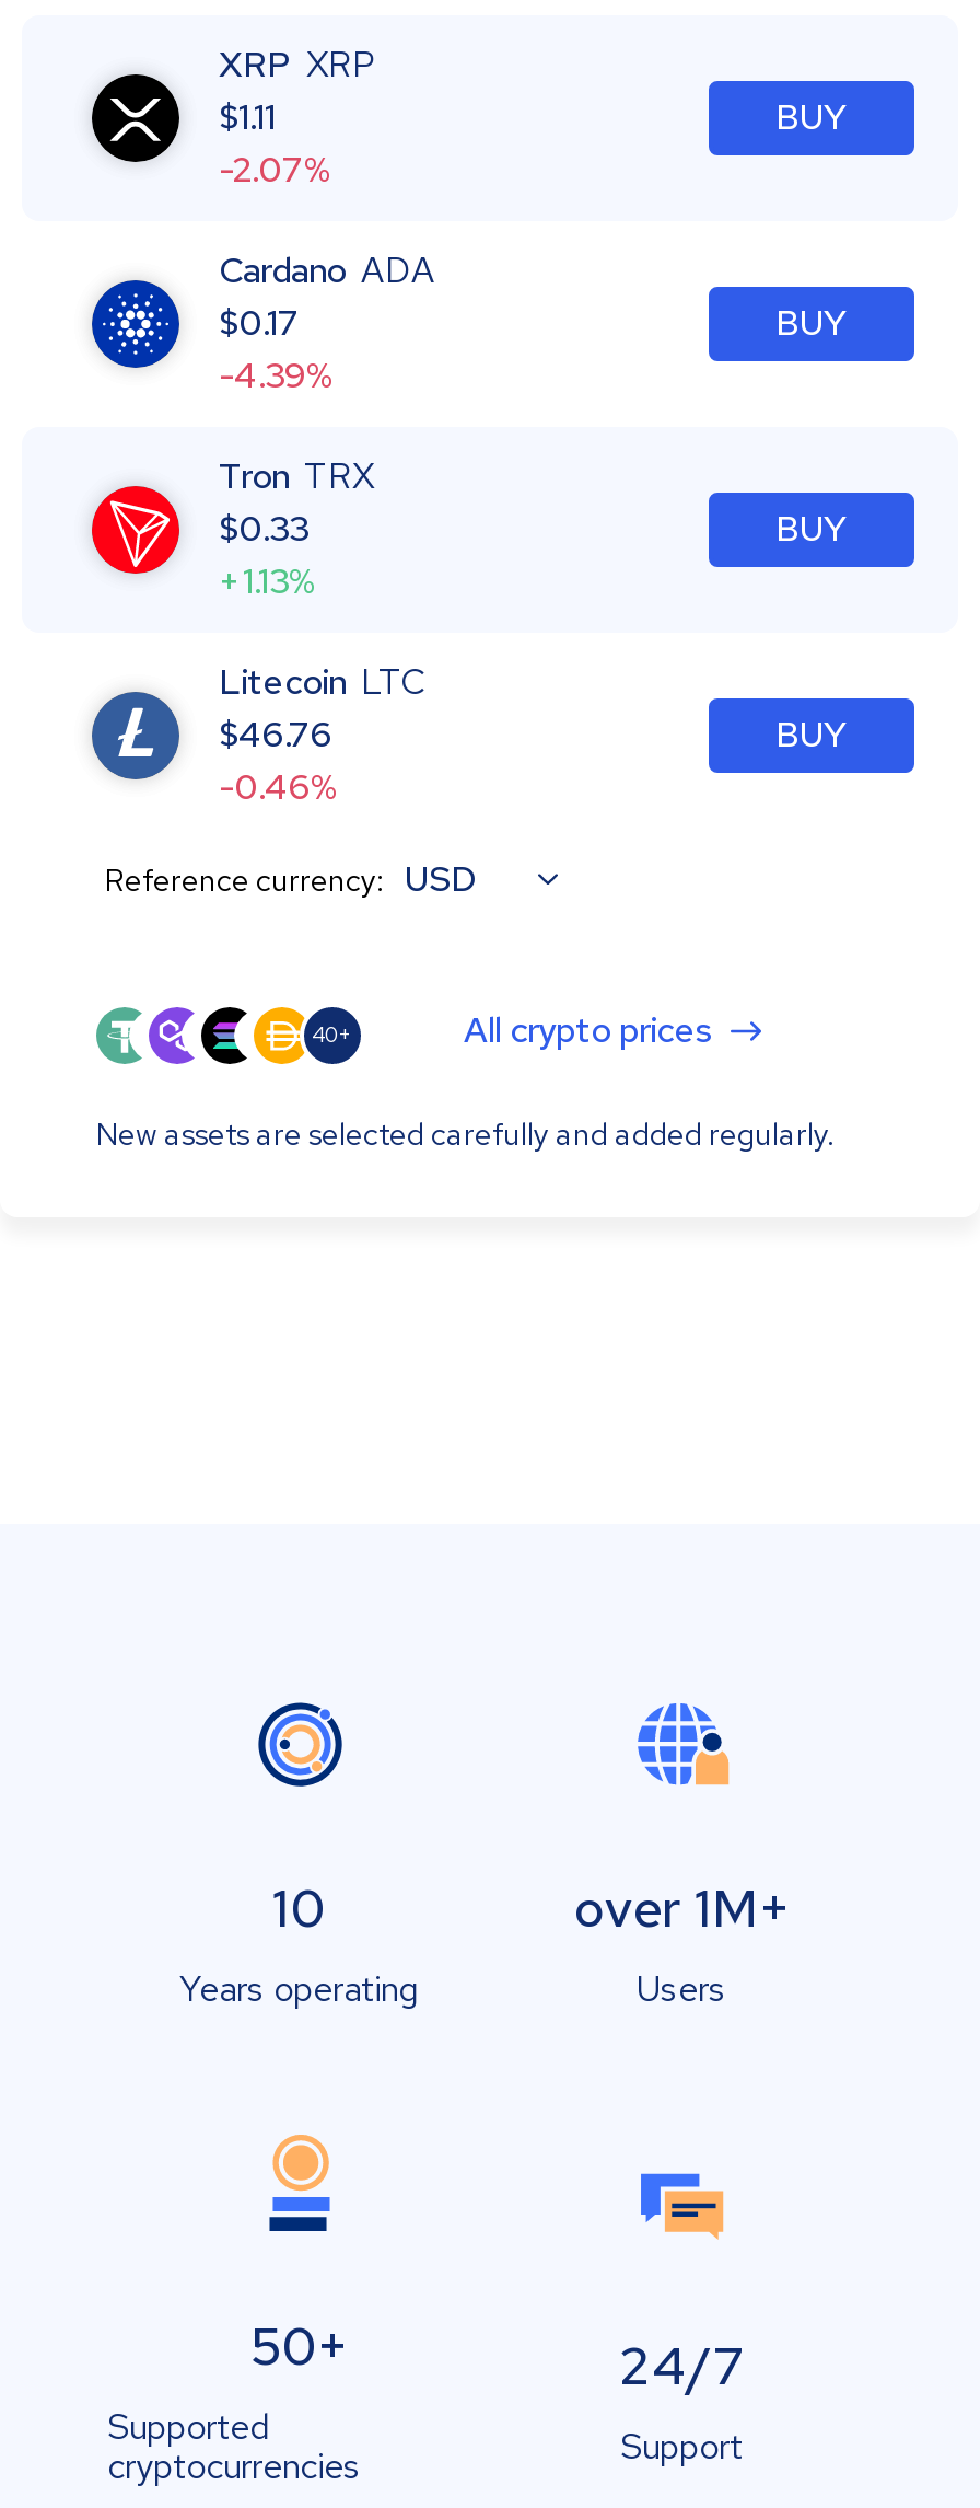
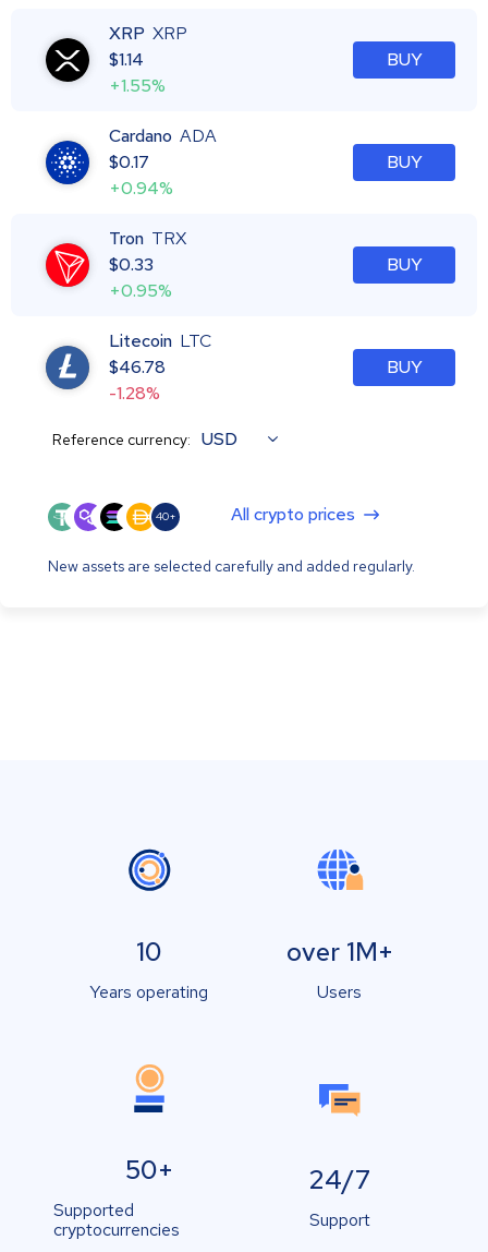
- $1.11
+ $1.14

- -2.07%
+ +1.55%

- -4.39%
+ +0.94%

- +1.13%
+ +0.95%

- $46.76
+ $46.78

- -0.46%
+ -1.28%
